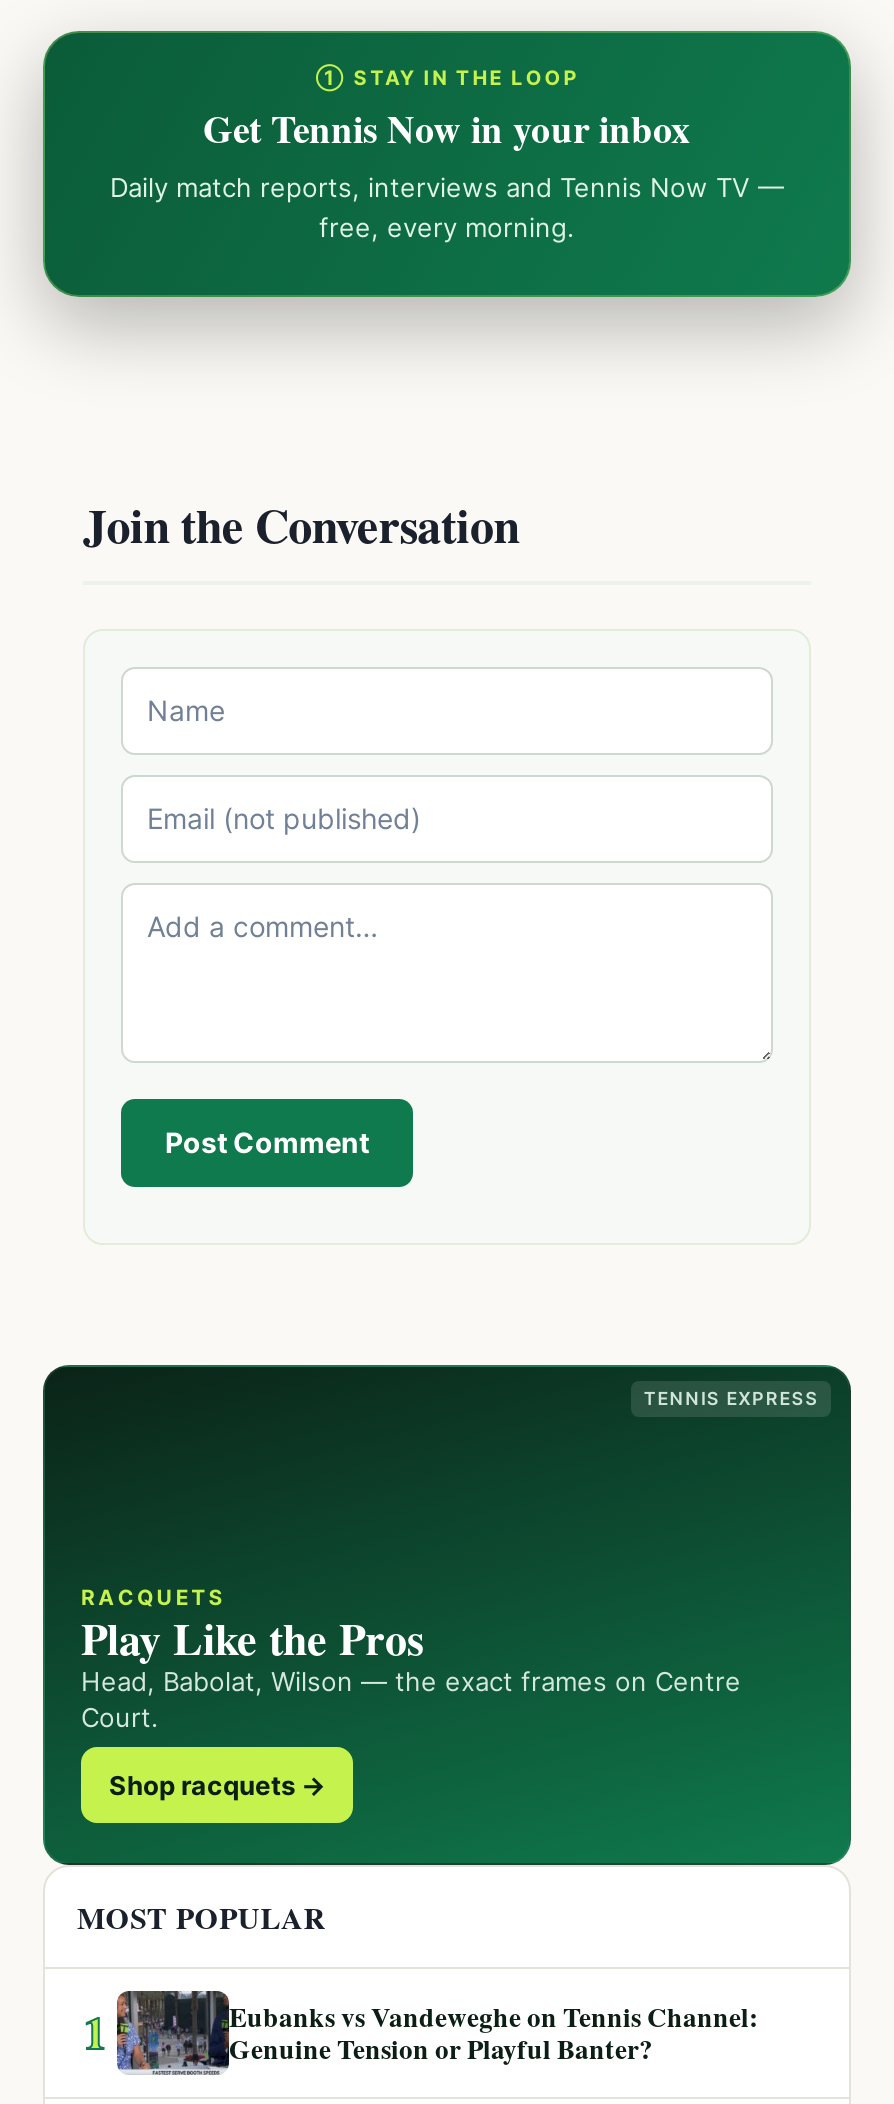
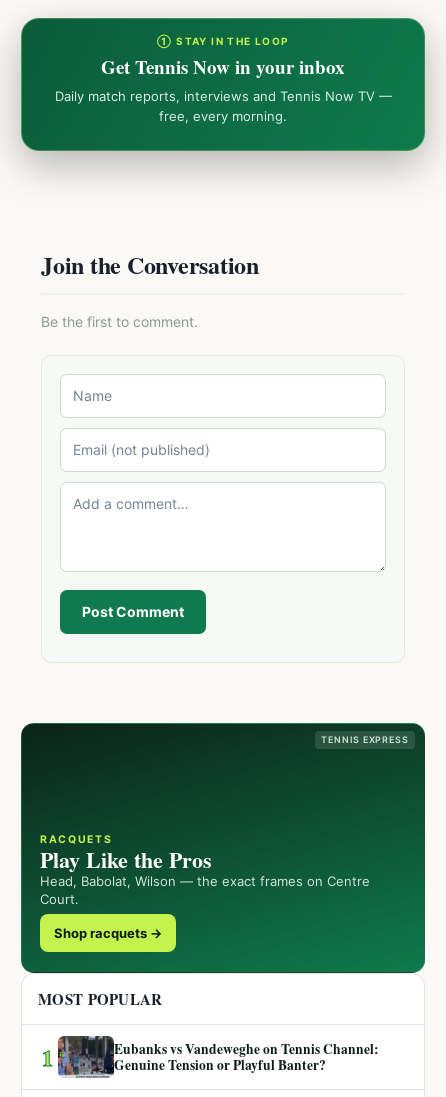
+ Be the first to comment.
